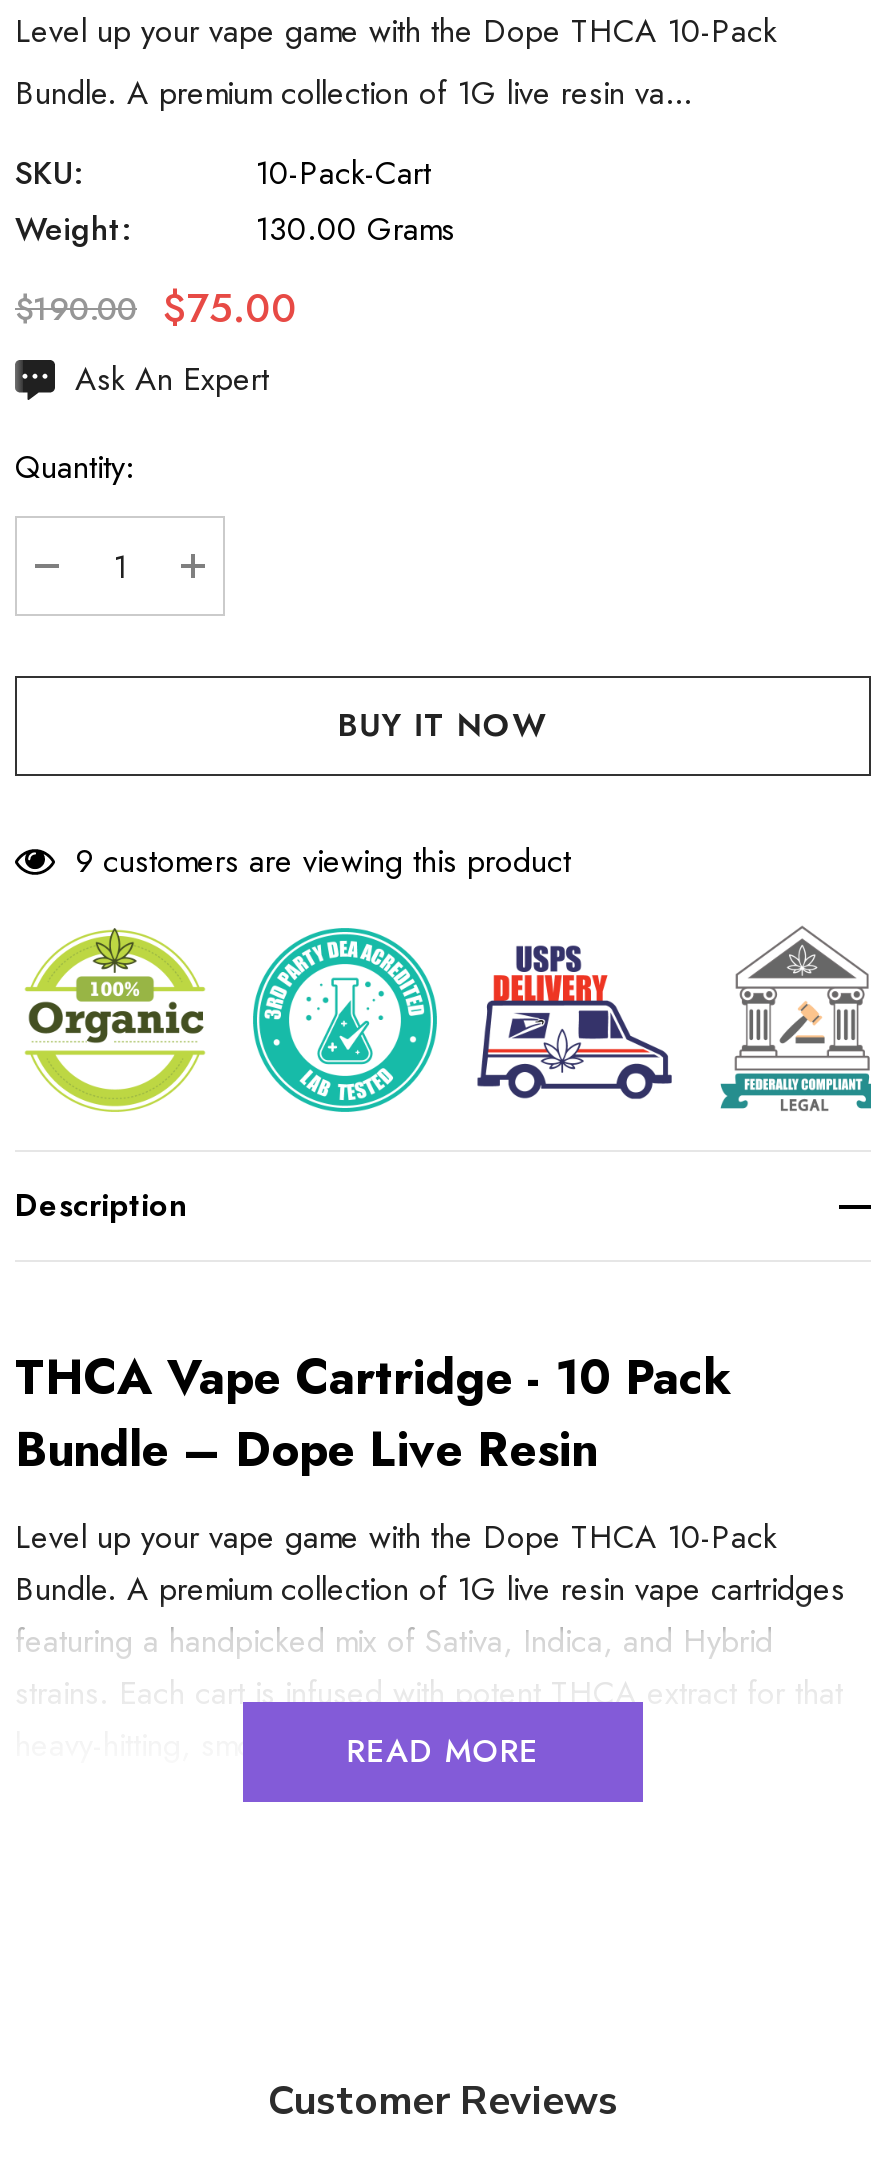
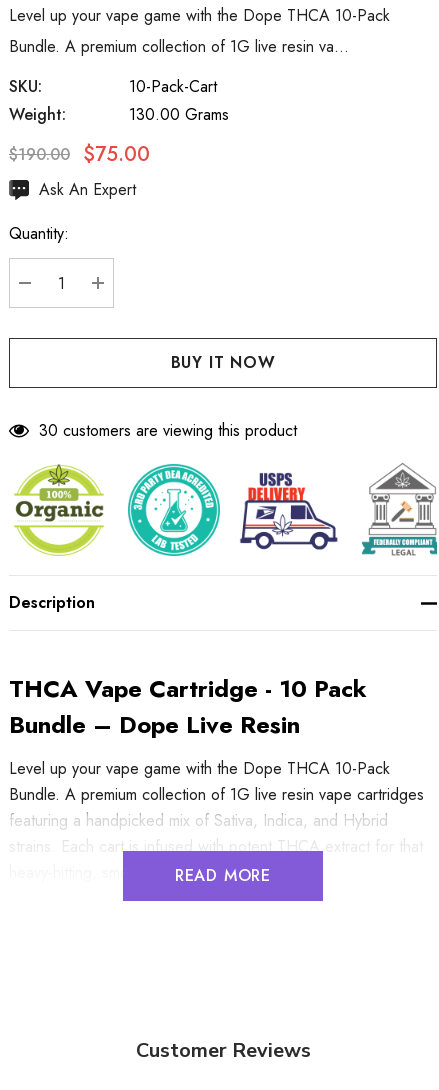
- 9 customers are viewing this product
+ 30 customers are viewing this product
